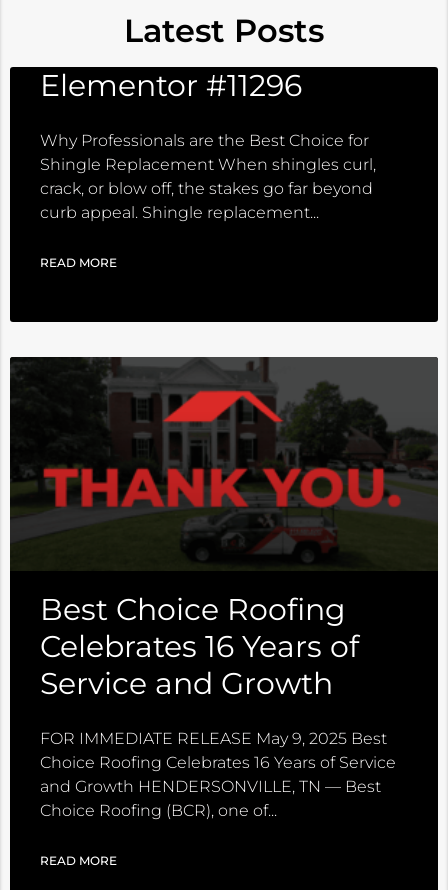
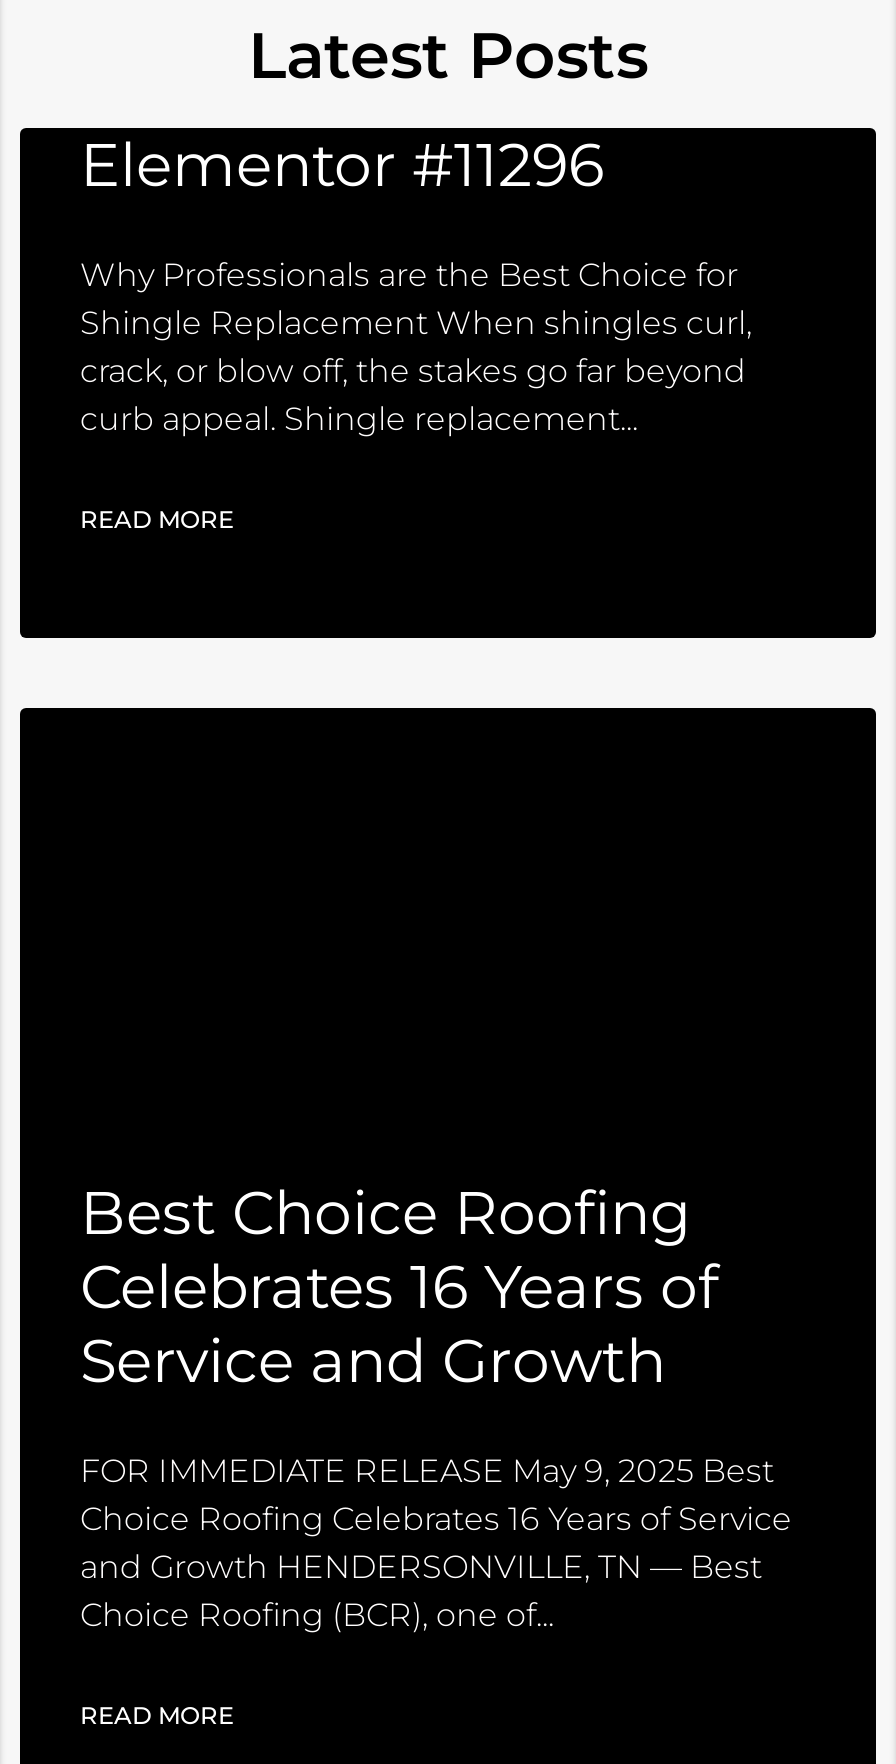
- [image]
